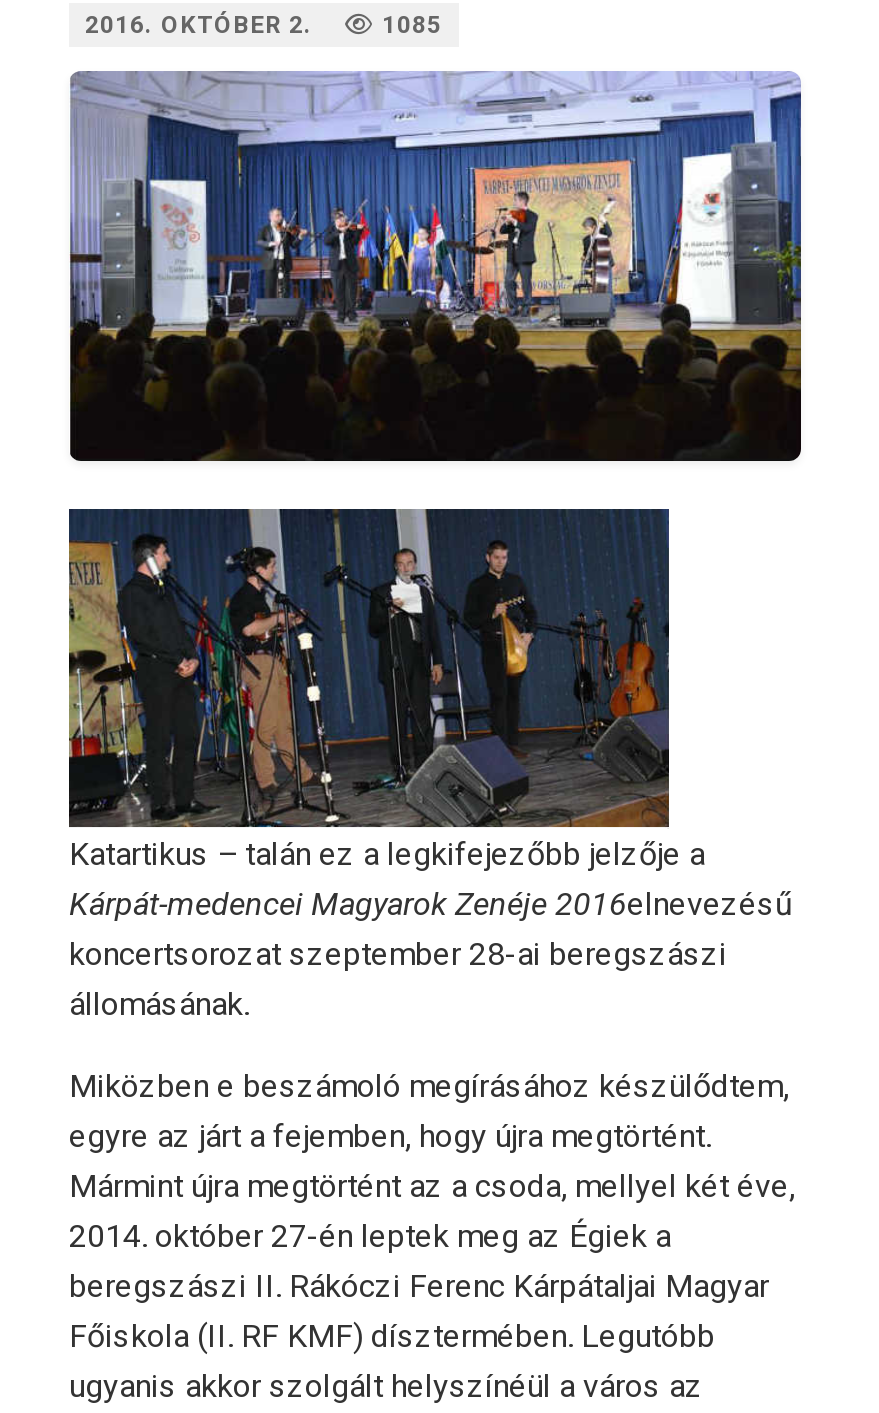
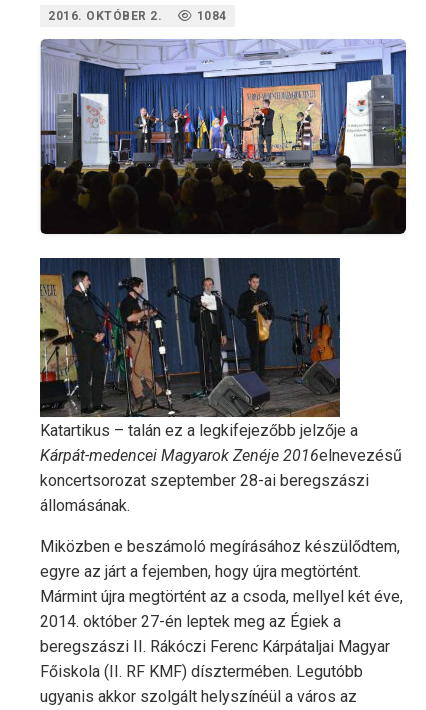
- 1085
+ 1084
